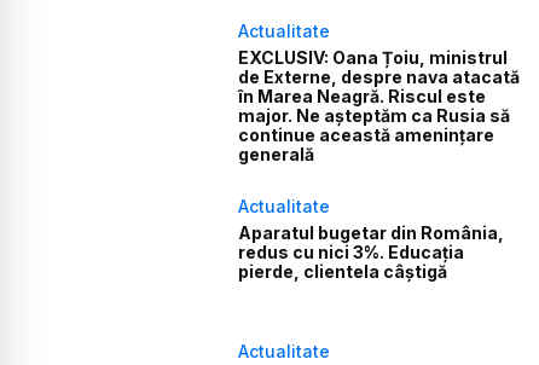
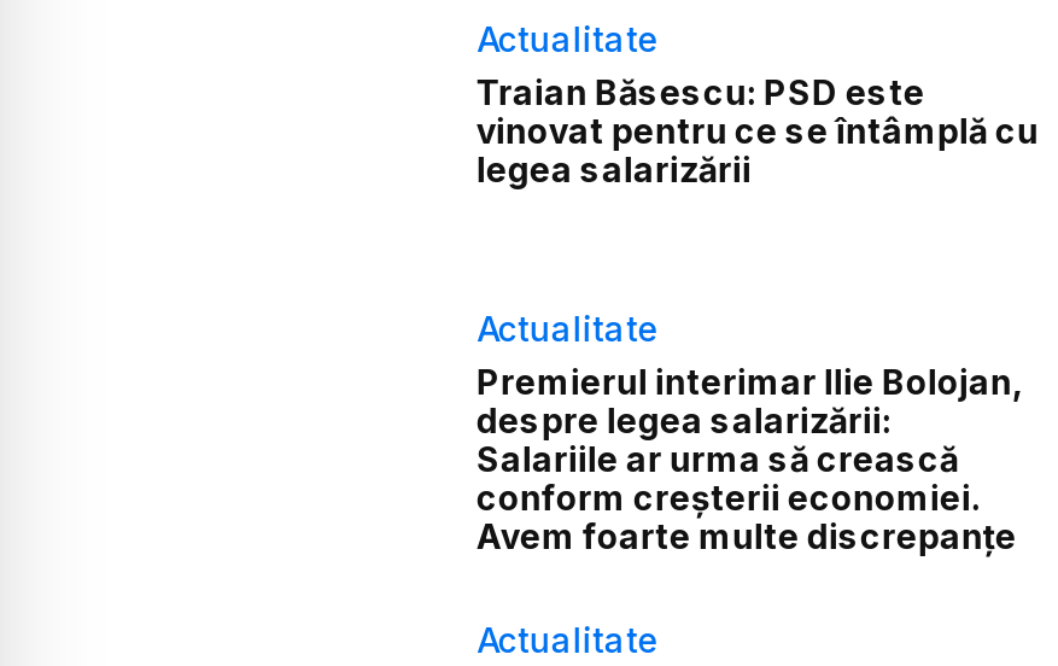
- EXCLUSIV: Oana Țoiu, ministrul
- de Externe, despre nava atacată
- în Marea Neagră. Riscul este
- major. Ne așteptăm ca Rusia să
- continue această amenințare
- generală
+ Traian Băsescu: PSD este
+ vinovat pentru ce se întâmplă cu
+ legea salarizării

- Aparatul bugetar din România,
- redus cu nici 3%. Educația
- pierde, clientela câștigă
+ Premierul interimar Ilie Bolojan,
+ despre legea salarizării:
+ Salariile ar urma să crească
+ conform creșterii economiei.
+ Avem foarte multe discrepanțe
